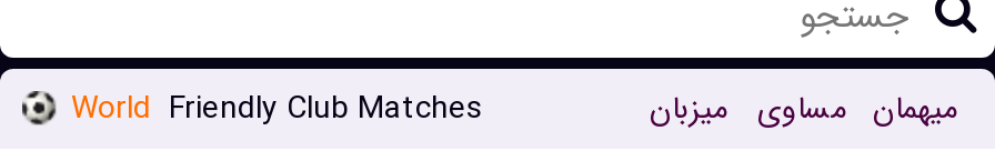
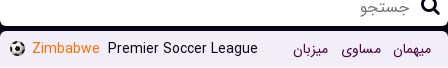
- World Friendly Club Matches
+ Zimbabwe Premier Soccer League
